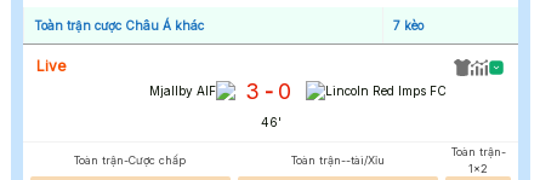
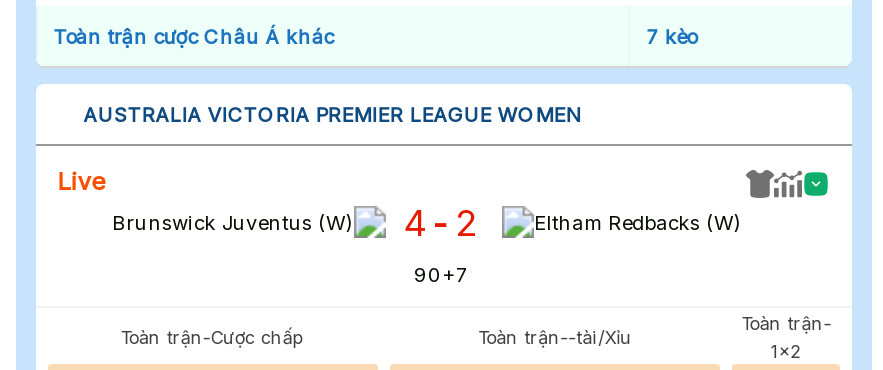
+ AUSTRALIA VICTORIA PREMIER LEAGUE WOMEN

- Mjallby AIF
- 3 - 0
- Lincoln Red Imps FC
+ Brunswick Juventus (W)
+ 4 - 2
+ Eltham Redbacks (W)

- 46 '
+ 90+7 '
